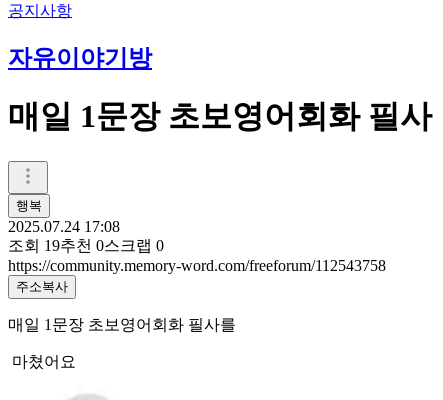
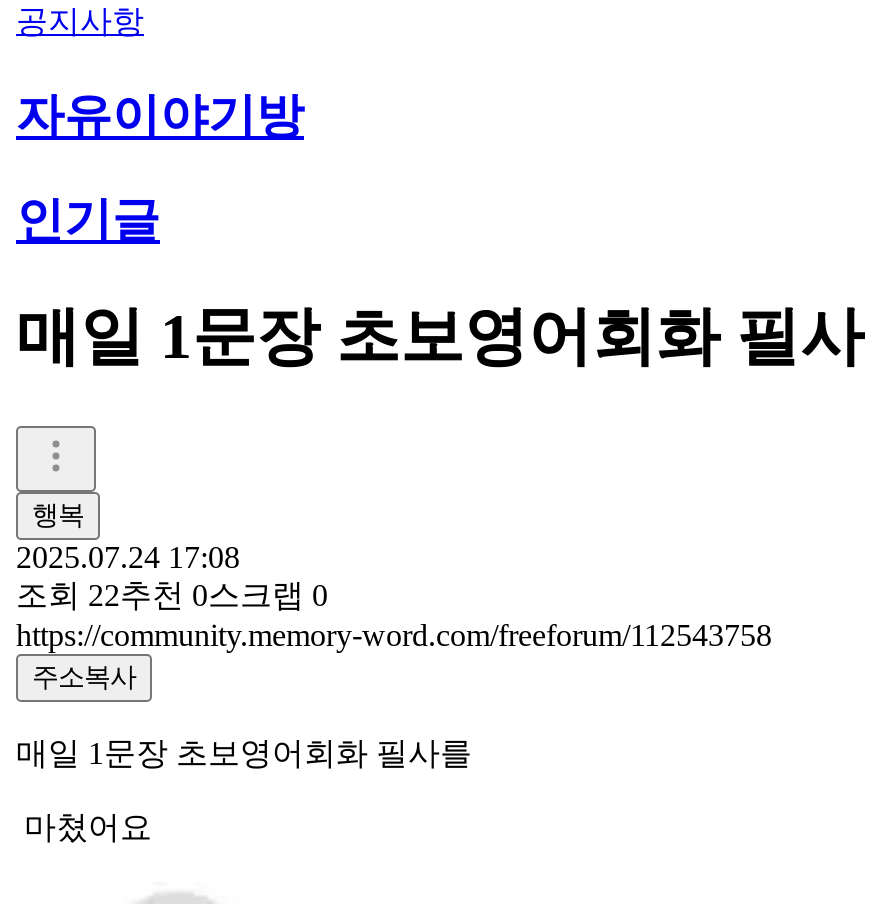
+ 인기글

- 조회 19추천 0스크랩 0
+ 조회 22추천 0스크랩 0
